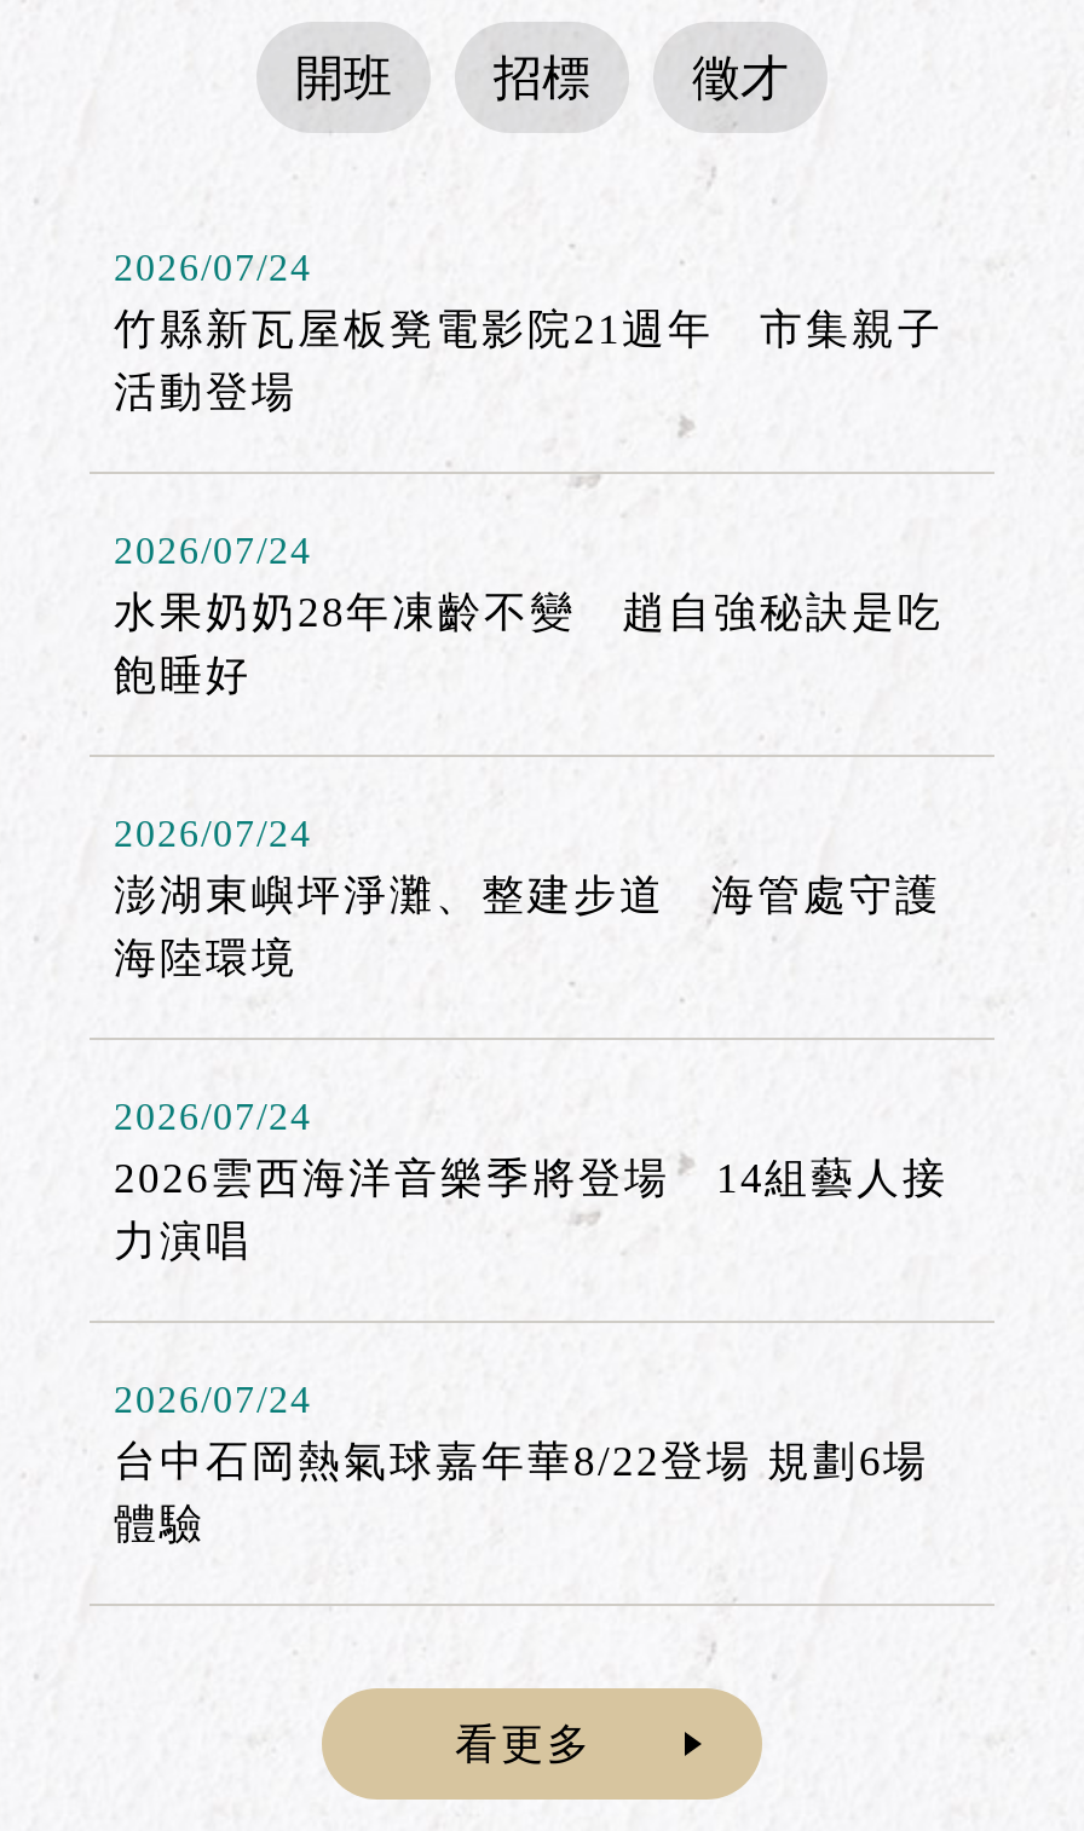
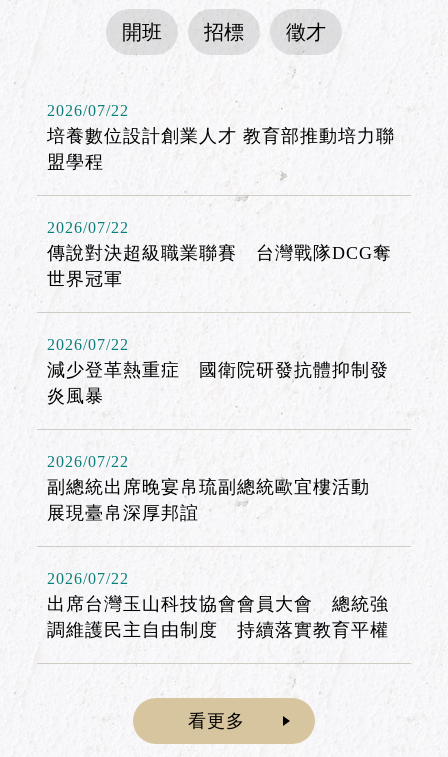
- 2026/07/24
- 竹縣新瓦屋板凳電影院21週年 市集親子
- 活動登場
+ 2026/07/22
+ 培養數位設計創業人才 教育部推動培力聯
+ 盟學程

- 2026/07/24
- 水果奶奶28年凍齡不變 趙自強秘訣是吃
- 飽睡好
+ 2026/07/22
+ 傳說對決超級職業聯賽 台灣戰隊DCG奪
+ 世界冠軍

- 2026/07/24
- 澎湖東嶼坪淨灘、整建步道 海管處守護
- 海陸環境
+ 2026/07/22
+ 減少登革熱重症 國衛院研發抗體抑制發
+ 炎風暴

- 2026/07/24
- 2026雲西海洋音樂季將登場 14組藝人接
- 力演唱
+ 2026/07/22
+ 副總統出席晚宴帛琉副總統歐宜樓活動
+ 展現臺帛深厚邦誼

- 2026/07/24
- 台中石岡熱氣球嘉年華8/22登場 規劃6場
- 體驗
+ 2026/07/22
+ 出席台灣玉山科技協會會員大會 總統強
+ 調維護民主自由制度 持續落實教育平權
